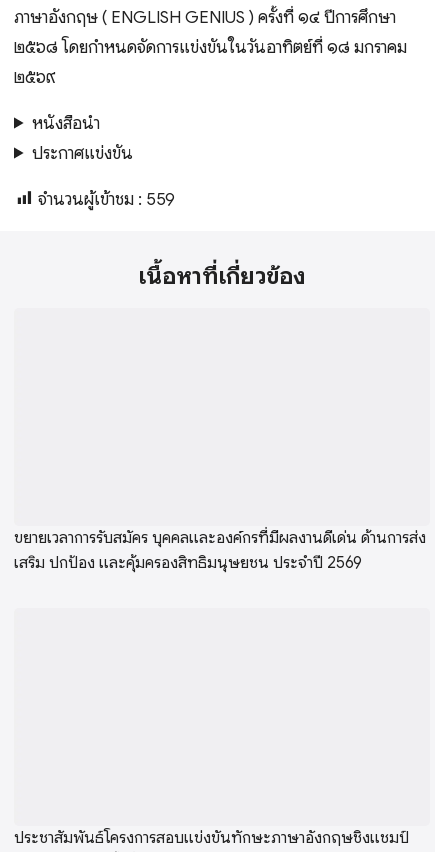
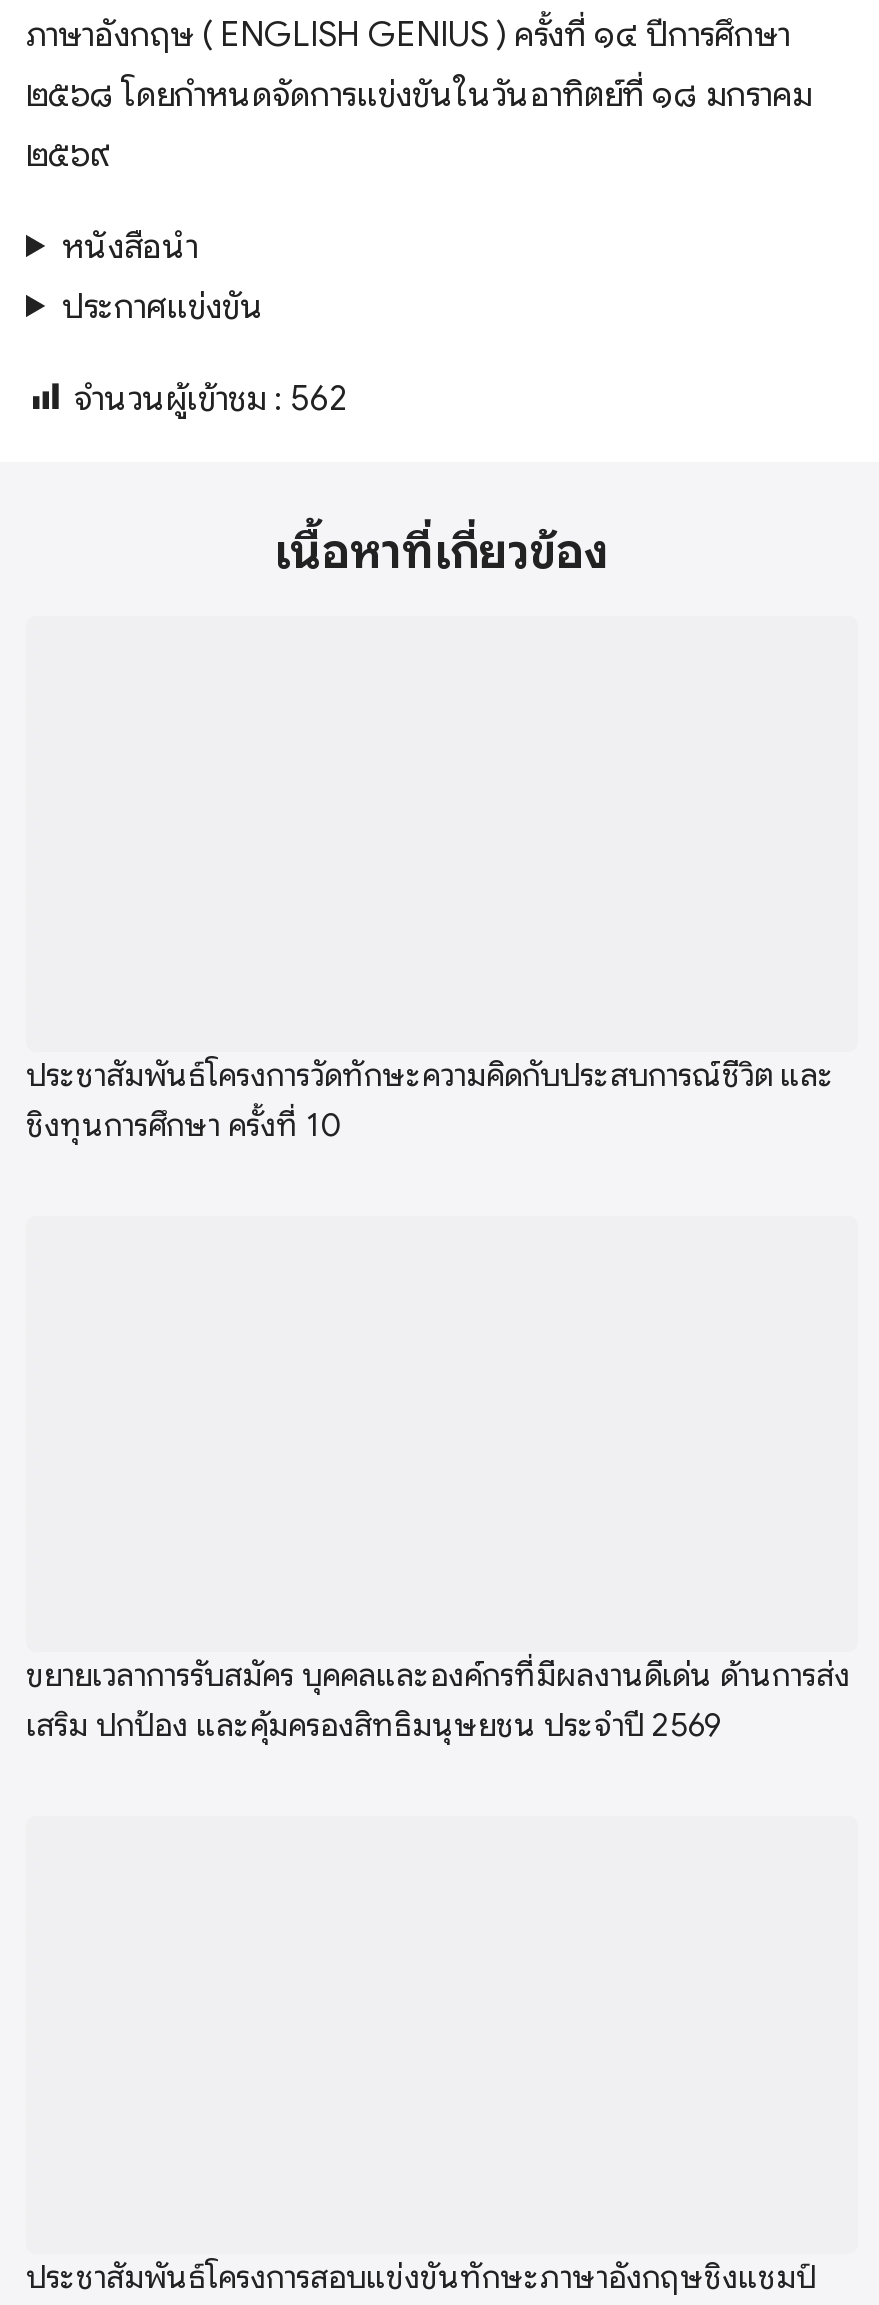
- จำนวนผู้เข้าชม : 559
+ จำนวนผู้เข้าชม : 562

+ ประชาสัมพันธ์โครงการวัดทักษะความคิดกับประสบการณ์ชีวิต และ
+ ชิงทุนการศึกษา ครั้งที่ 10
